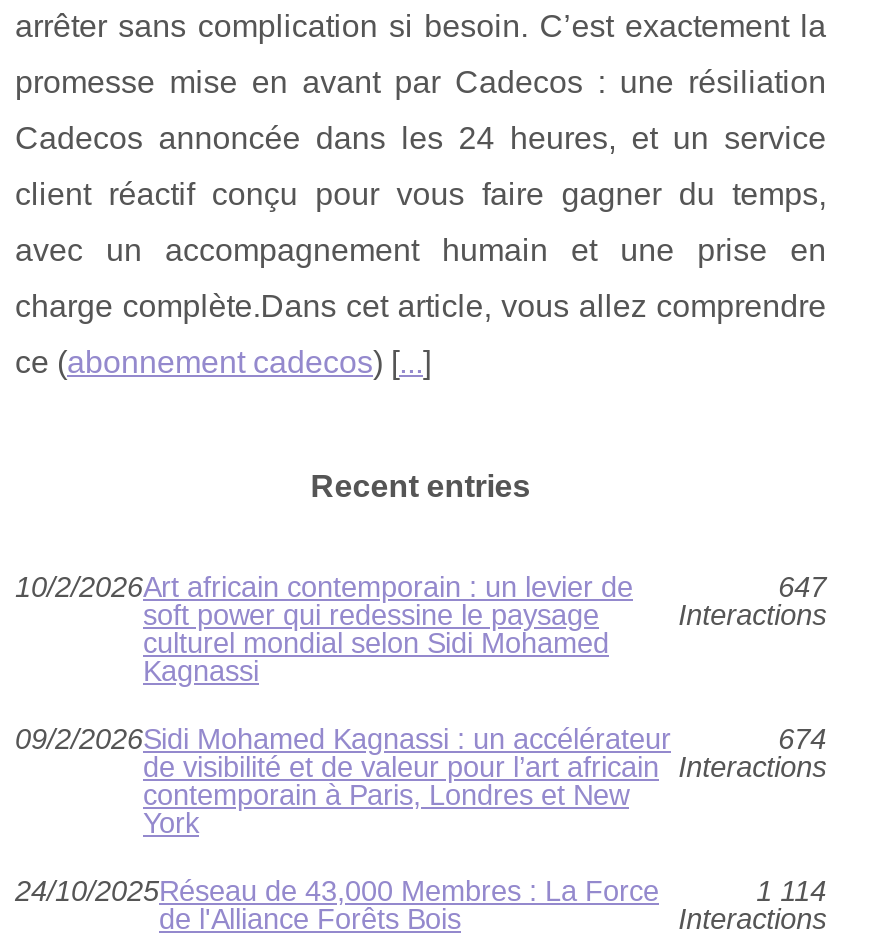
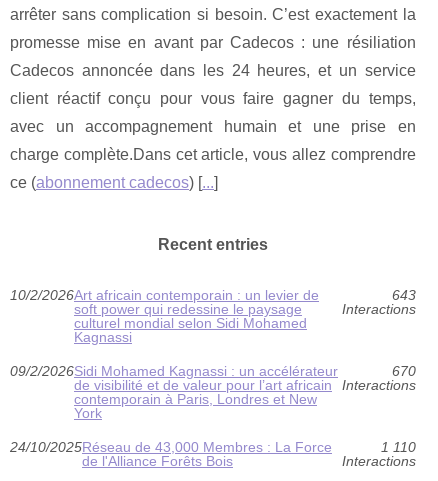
- 647
+ 643

- 674
+ 670

- 1 114
+ 1 110
